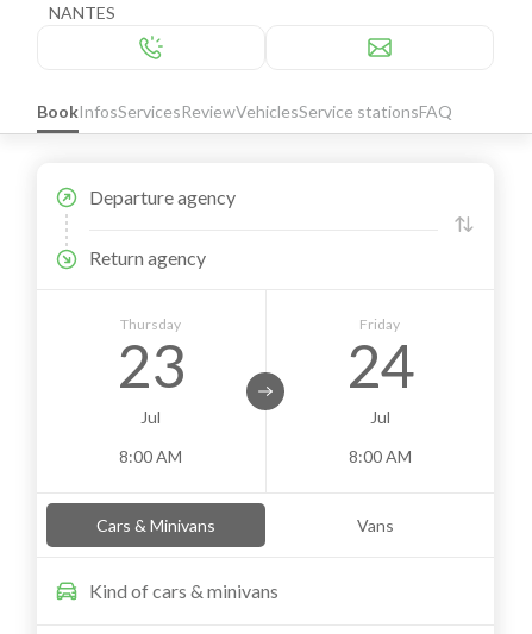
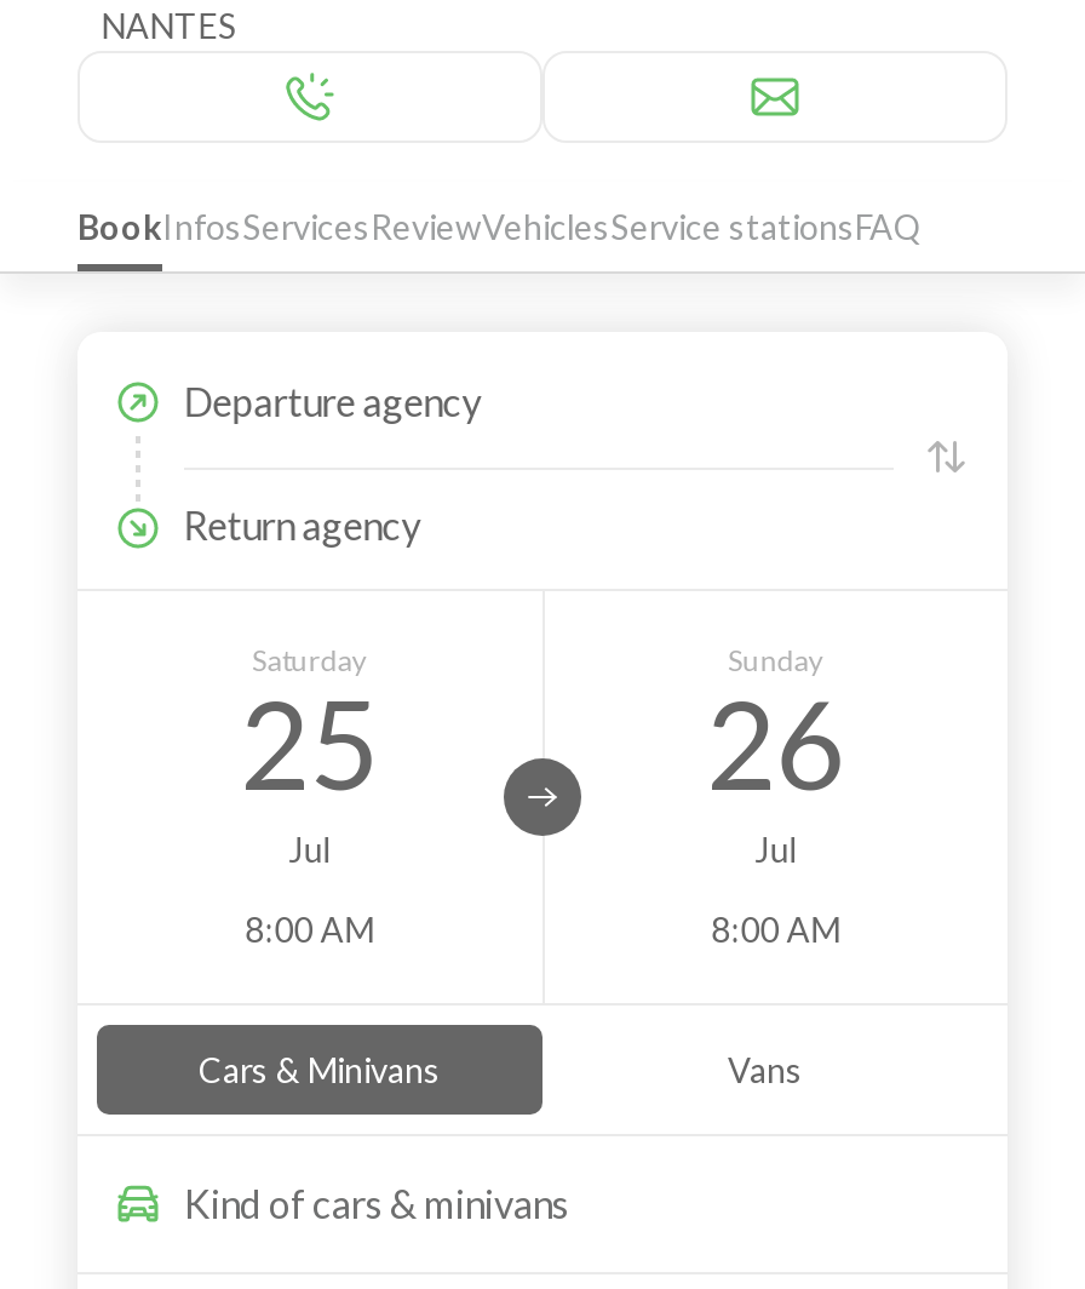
- Thursday
- 23
+ Saturday
+ 25

- Friday
- 24
+ Sunday
+ 26
